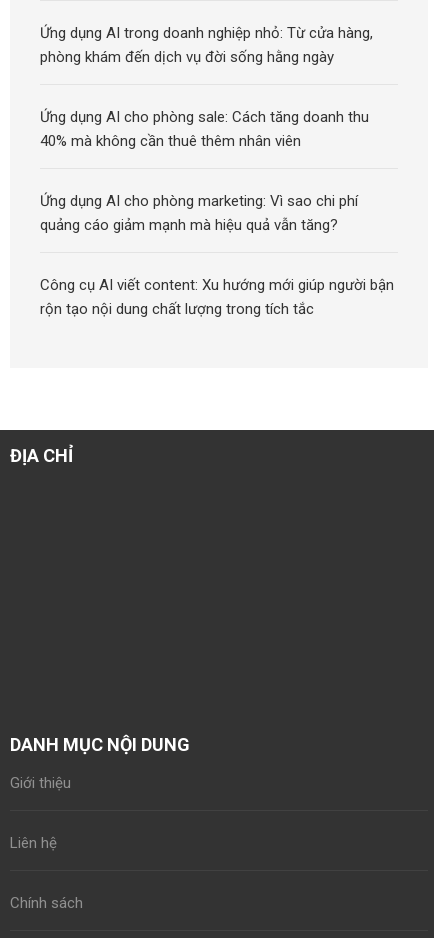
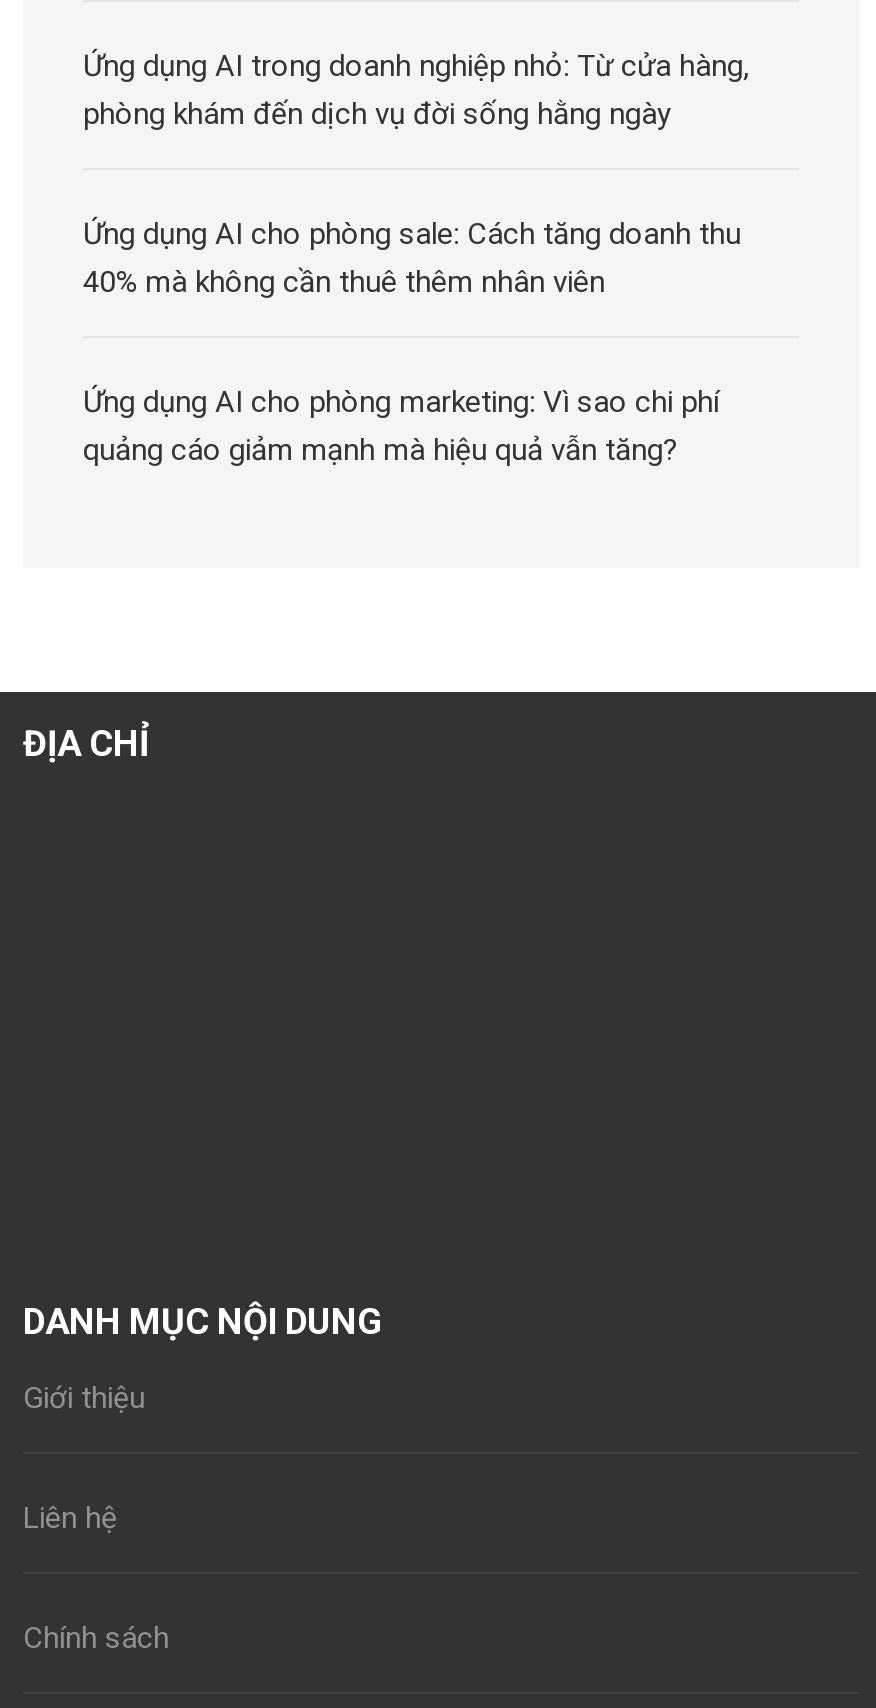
- Công cụ AI viết content: Xu hướng mới giúp người bận
- rộn tạo nội dung chất lượng trong tích tắc
